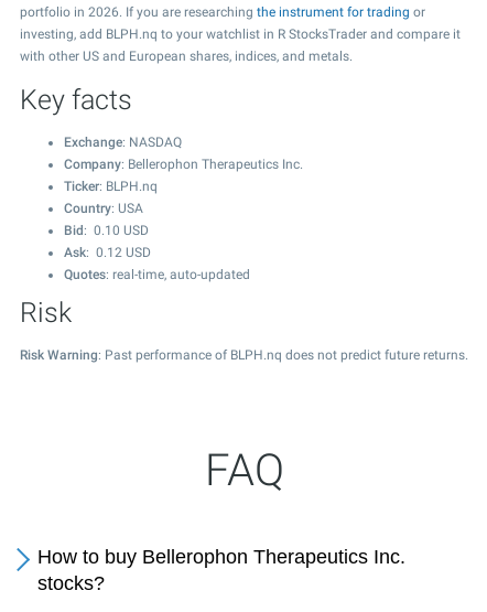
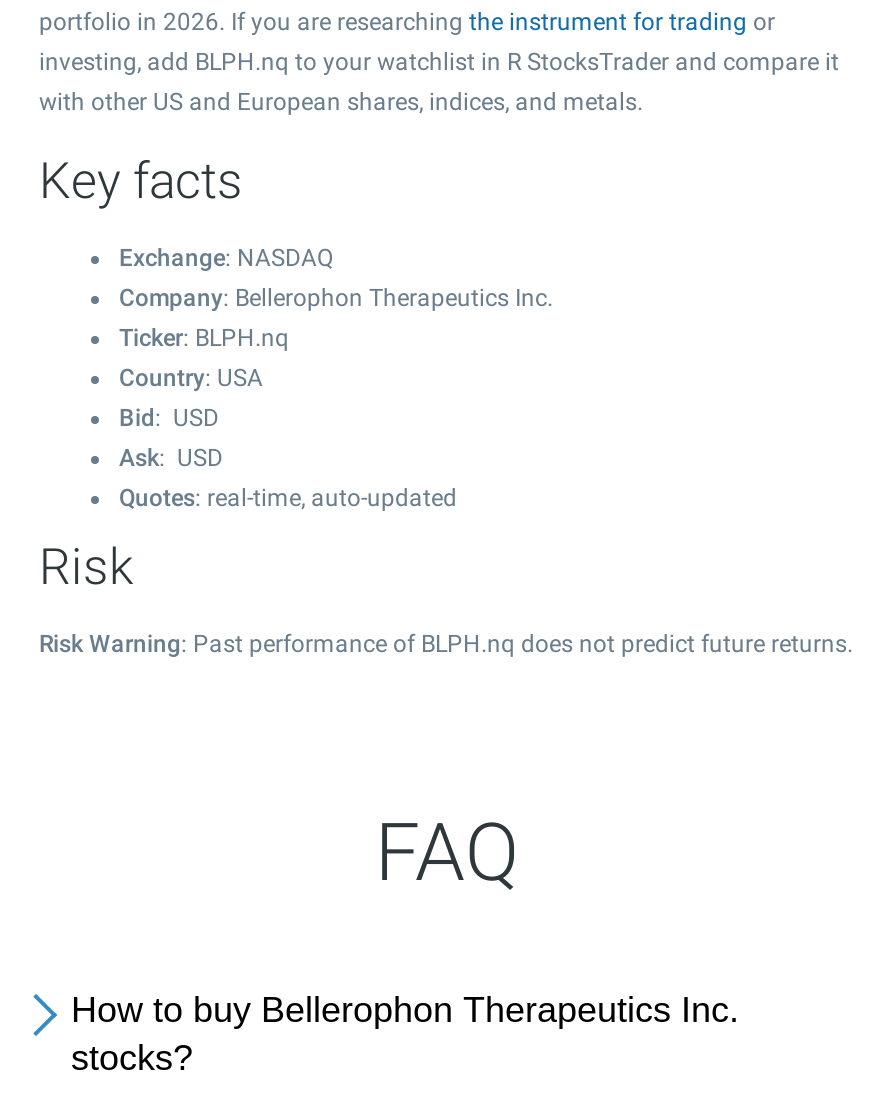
- Bid: 0.10 USD
- Ask: 0.12 USD
+ Bid: USD
+ Ask: USD
